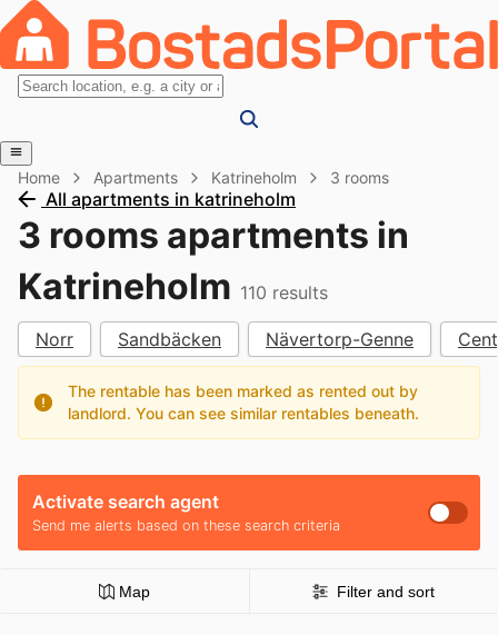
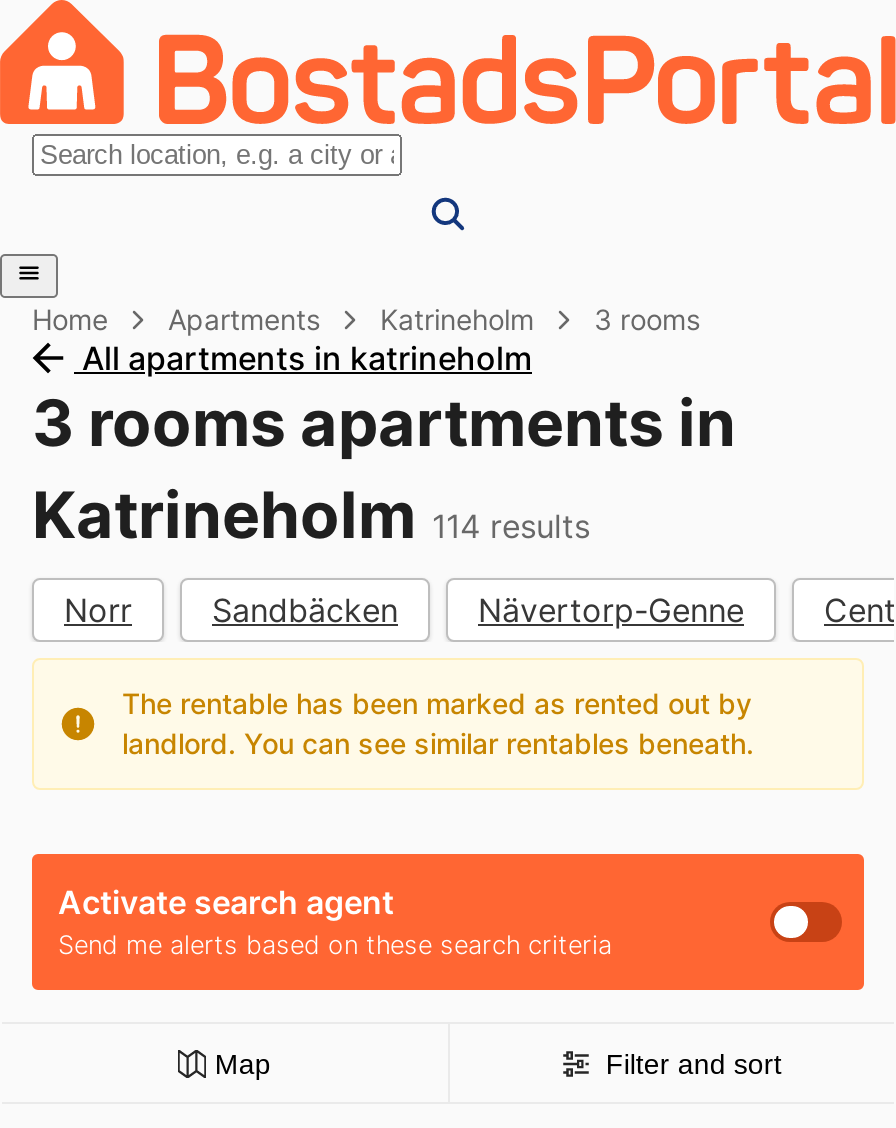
- Katrineholm 110 results
+ Katrineholm 114 results
